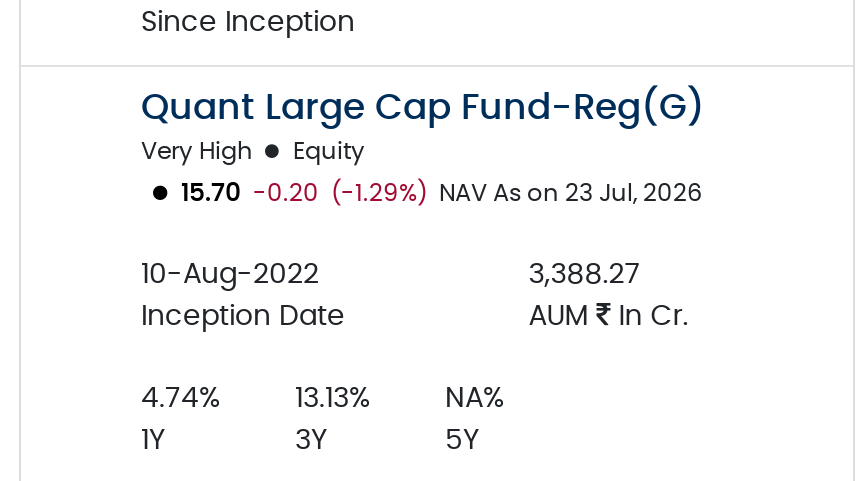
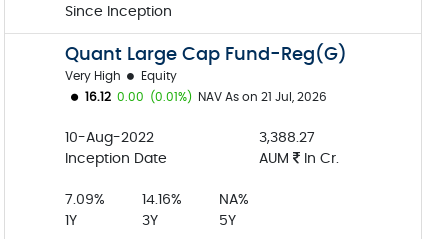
- 15.70 -0.20 (-1.29%) NAV As on 23 Jul, 2026
+ 16.12 0.00 (0.01%) NAV As on 21 Jul, 2026

- 4.74%
+ 7.09%

- 13.13%
+ 14.16%
